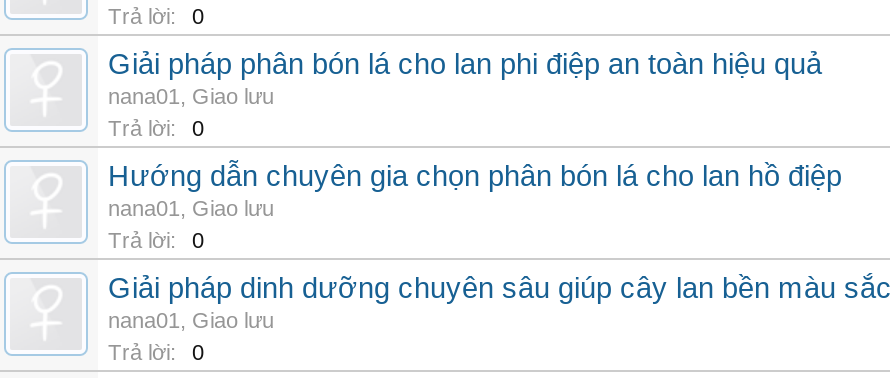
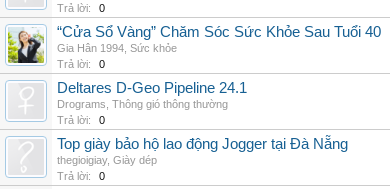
+ [image]

- Giải pháp phân bón lá cho lan phi điệp an toàn hiệu quả
- nana01, Giao lưu
+ “Cửa Sổ Vàng” Chăm Sóc Sức Khỏe Sau Tuổi 40
+ Gia Hân 1994, Sức khỏe

- Hướng dẫn chuyên gia chọn phân bón lá cho lan hồ điệp
- nana01, Giao lưu
+ Deltares D-Geo Pipeline 24.1
+ Drograms, Thông gió thông thường

- Giải pháp dinh dưỡng chuyên sâu giúp cây lan bền màu sắc
- nana01, Giao lưu
+ Top giày bảo hộ lao động Jogger tại Đà Nẵng
+ thegioigiay, Giày dép
